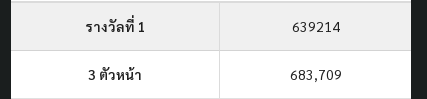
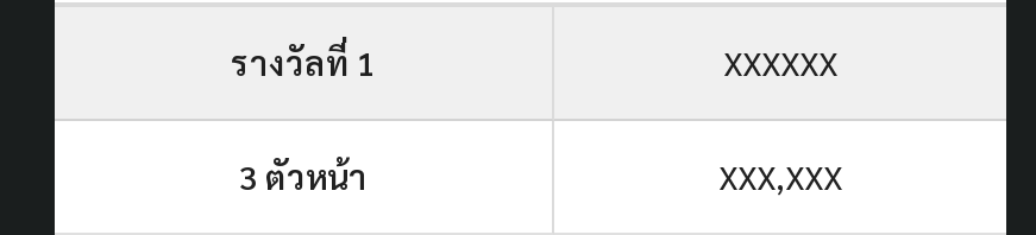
- 639214
+ XXXXXX

- 683,709
+ XXX,XXX
